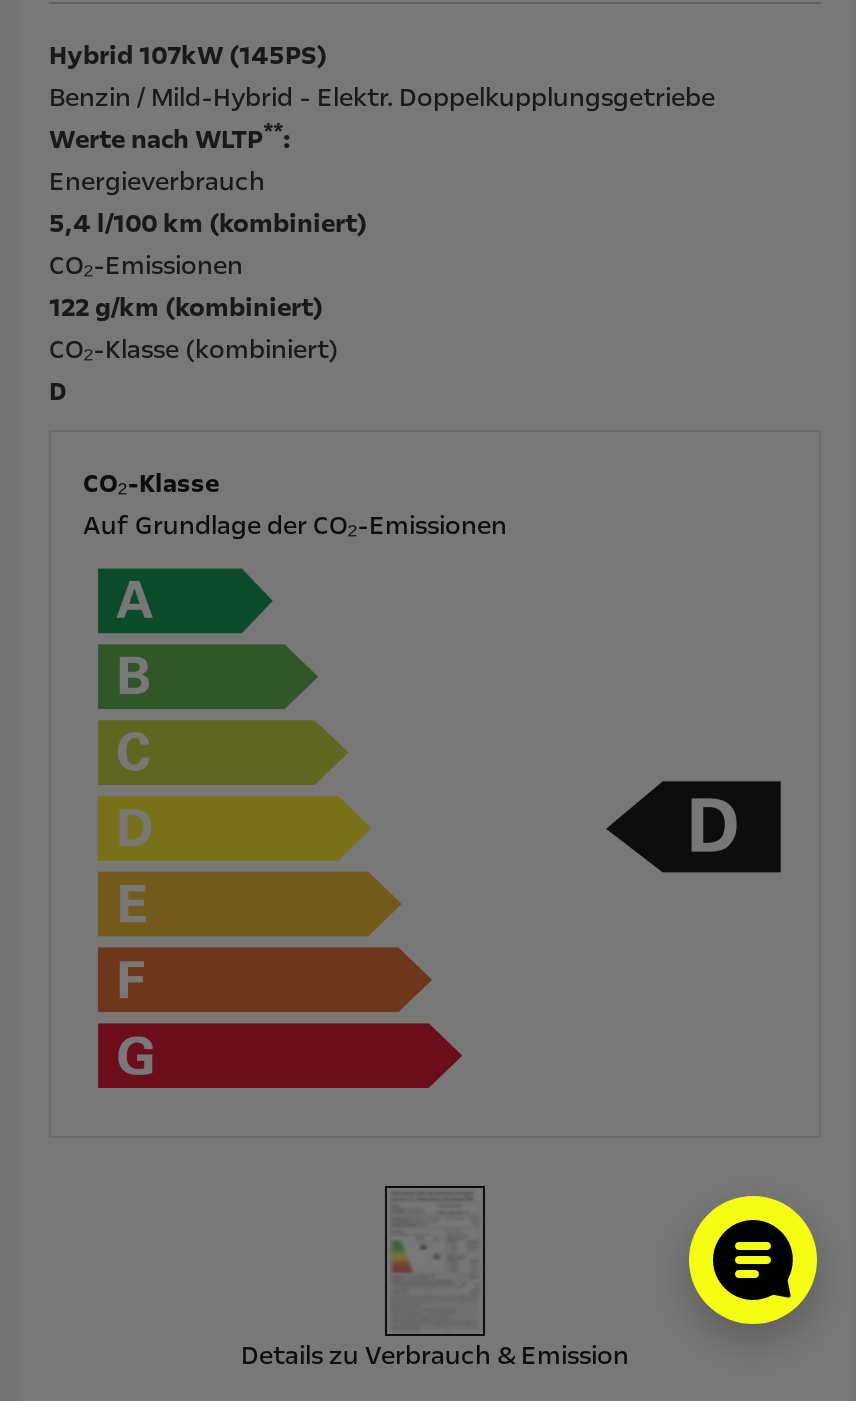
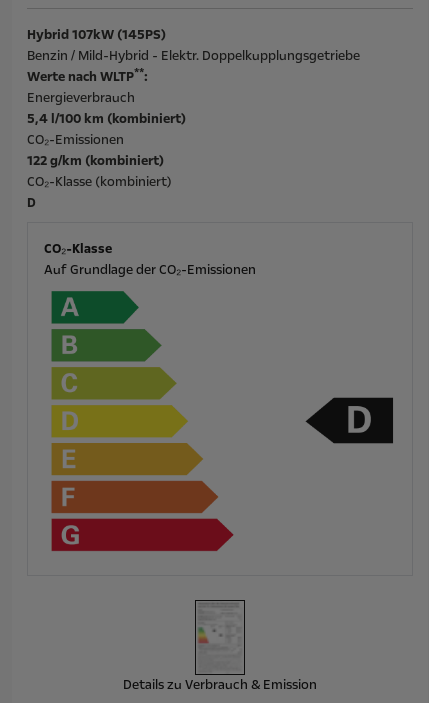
- [image]
